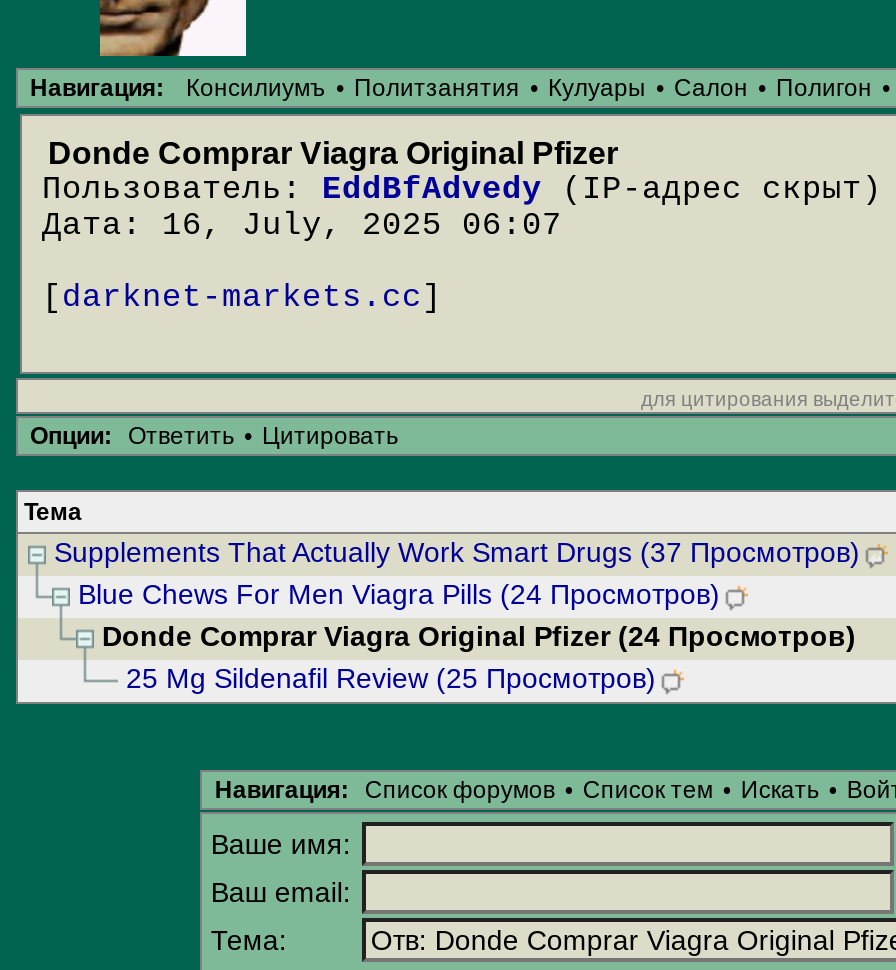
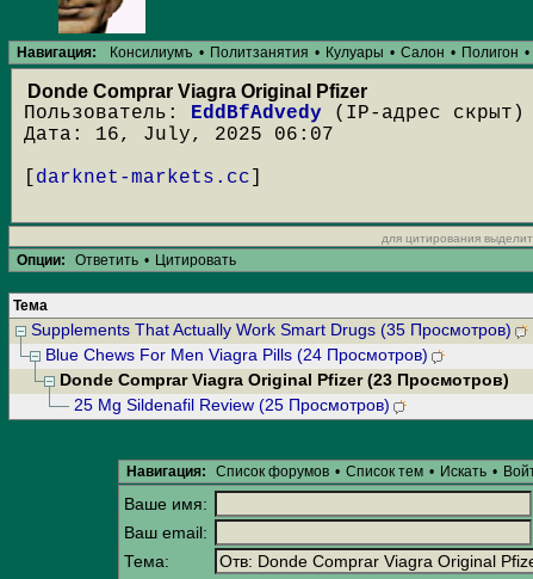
- Supplements That Actually Work Smart Drugs (37 Просмотров)
+ Supplements That Actually Work Smart Drugs (35 Просмотров)

- Donde Comprar Viagra Original Pfizer (24 Просмотров)
+ Donde Comprar Viagra Original Pfizer (23 Просмотров)
